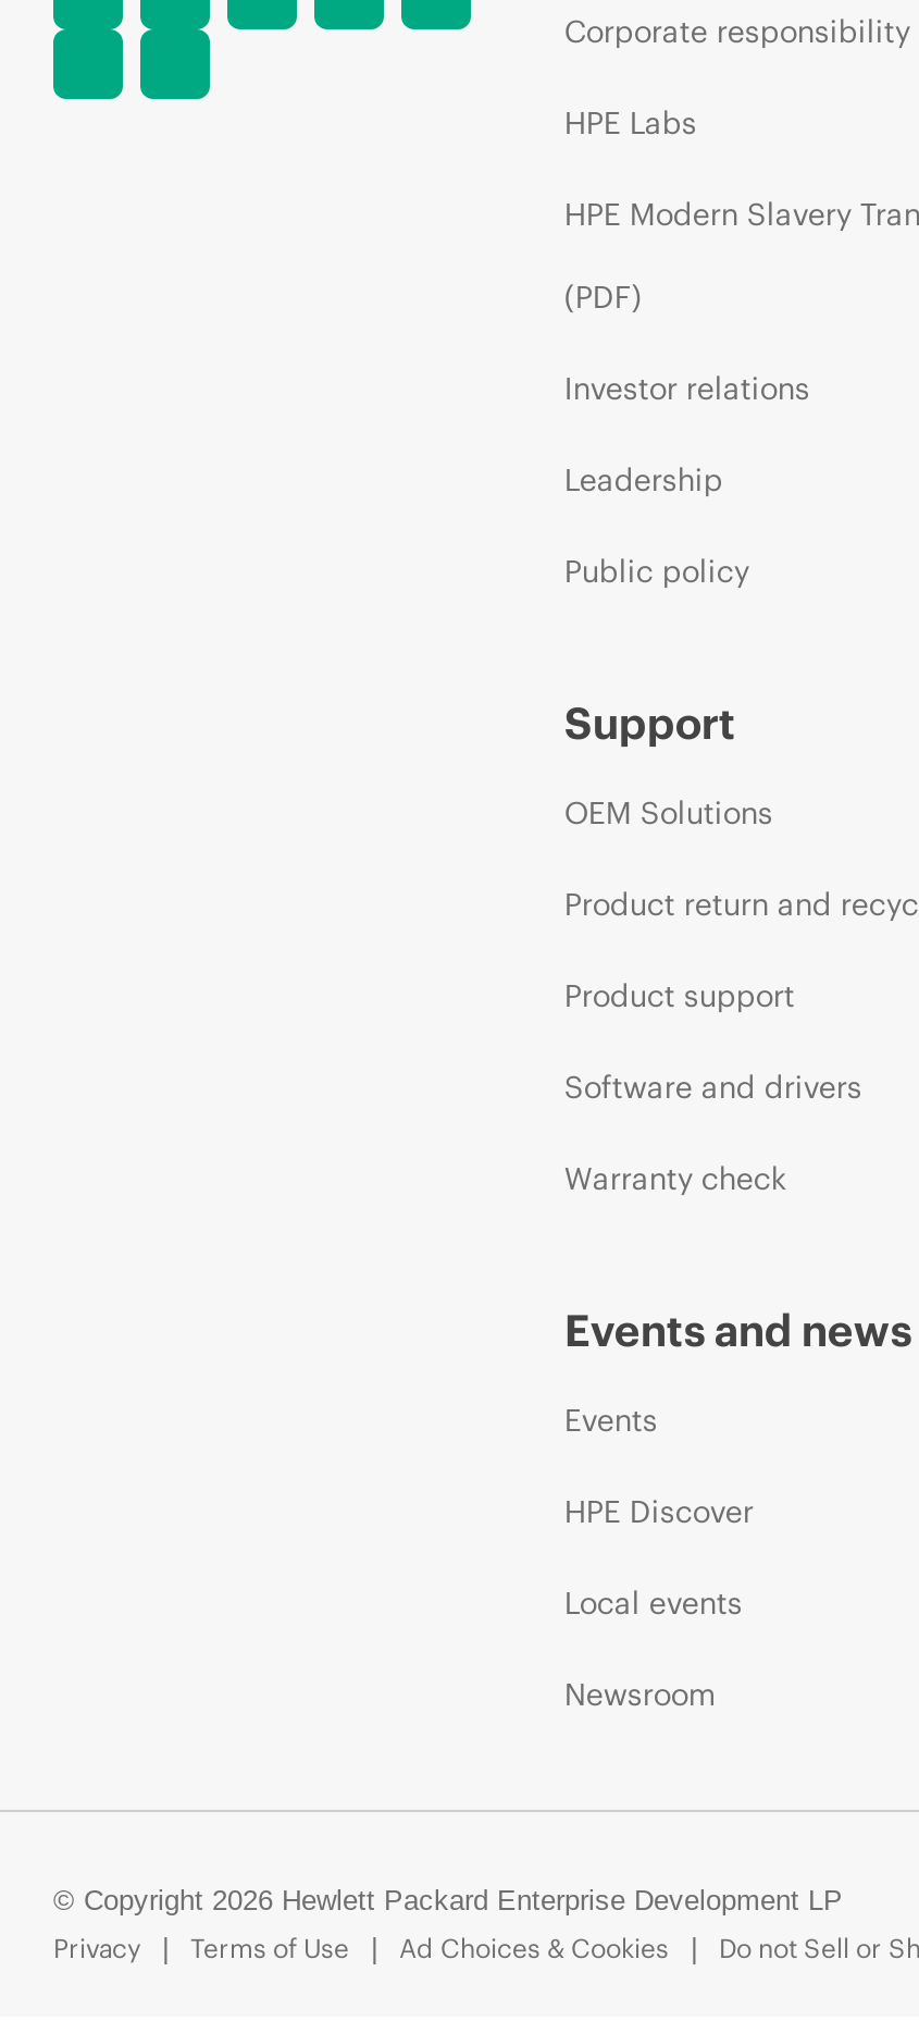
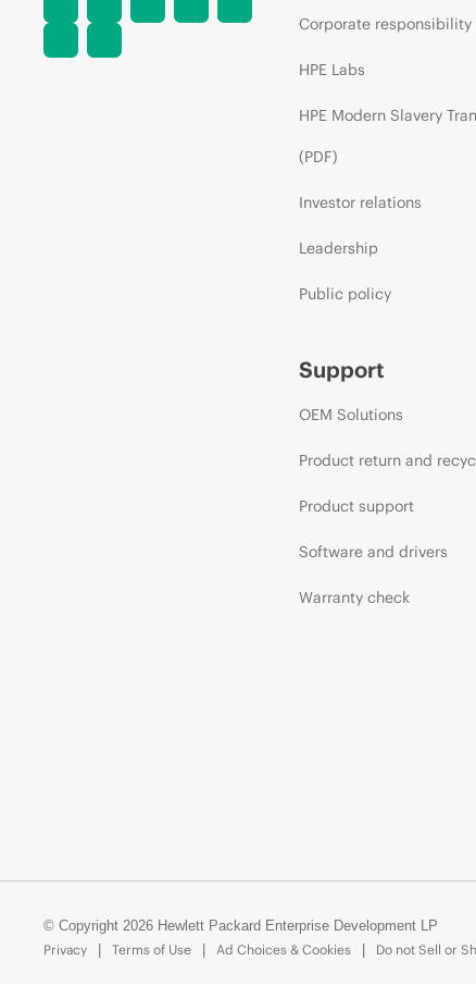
- Events and news
- Events
- HPE Discover
- Local events
- Newsroom
